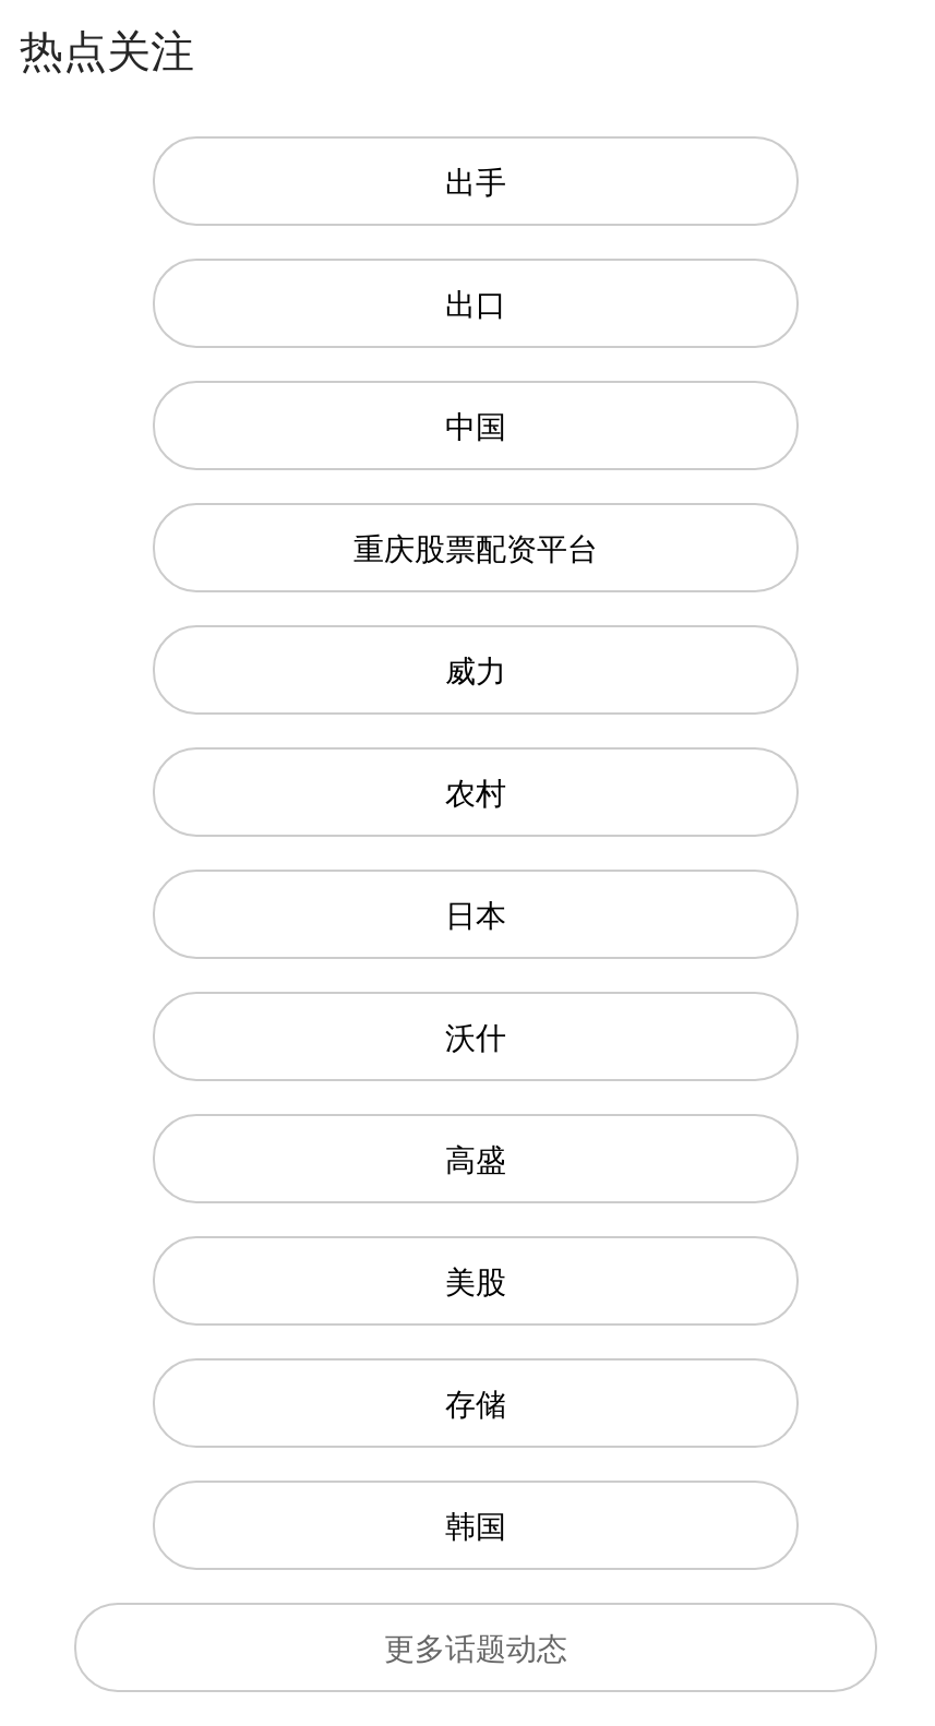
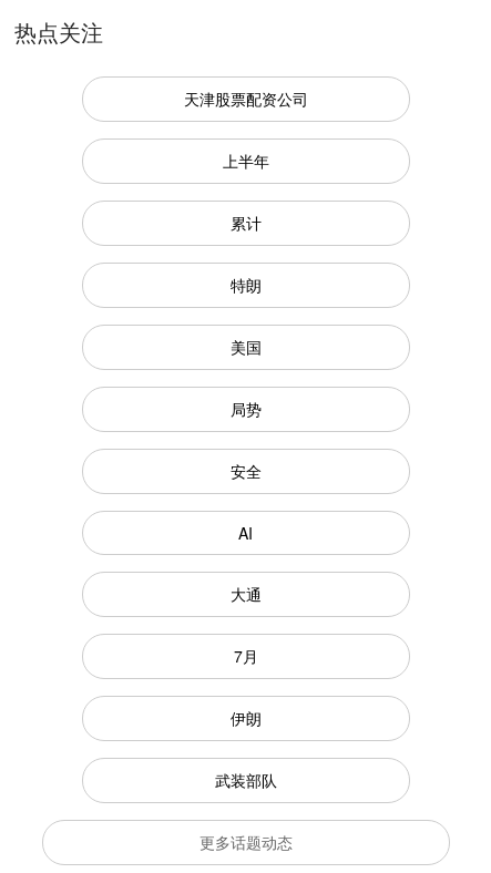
- 出手
+ 天津股票配资公司

- 出口
+ 上半年

- 中国
+ 累计

- 重庆股票配资平台
+ 特朗

- 威力
+ 美国

- 农村
+ 局势

- 日本
+ 安全

- 沃什
+ AI

- 高盛
+ 大通

- 美股
+ 7月

- 存储
+ 伊朗

- 韩国
+ 武装部队
